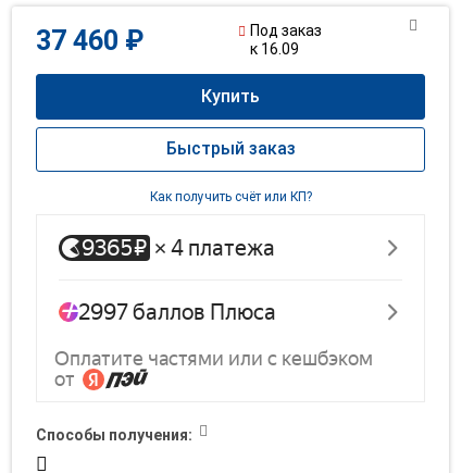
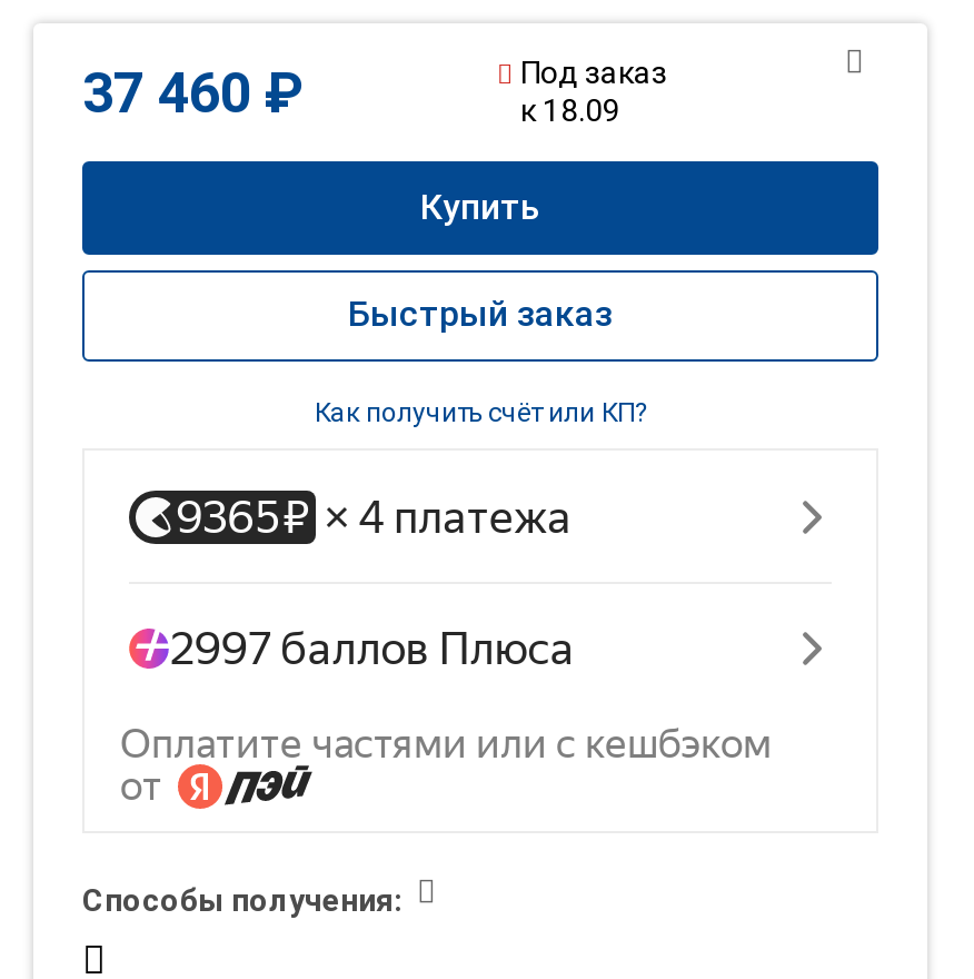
- к 16.09
+ к 18.09
